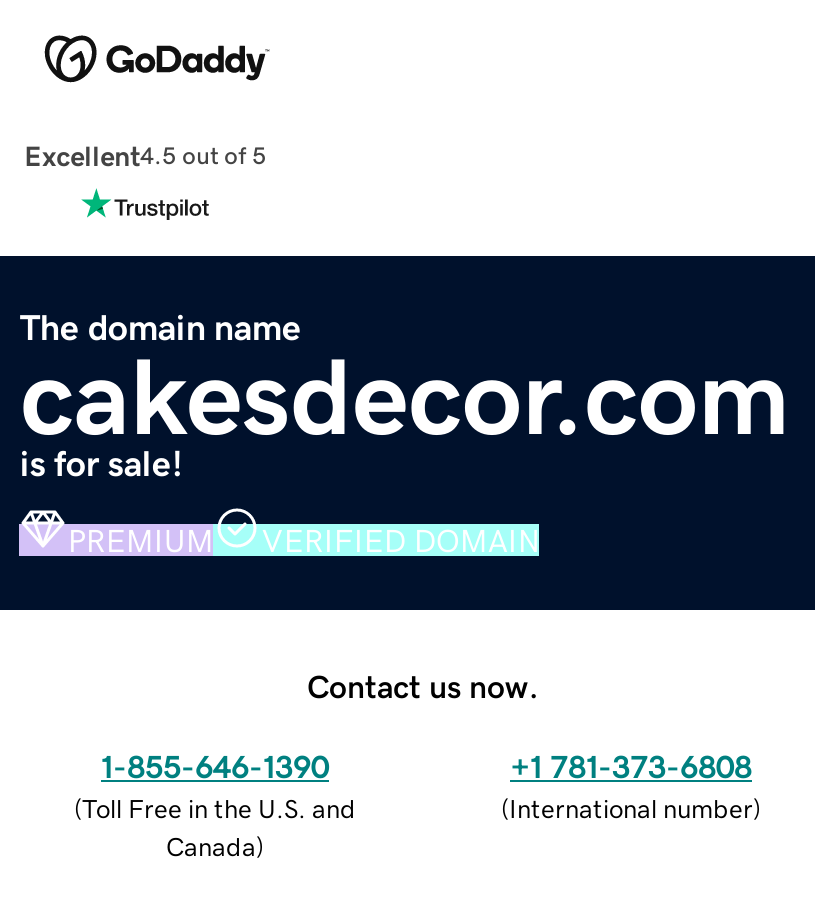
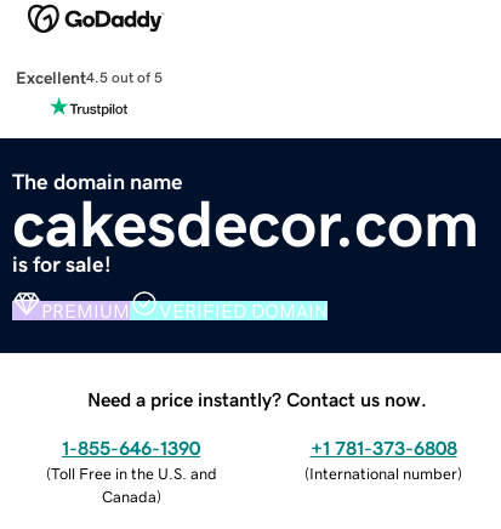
- Contact us now.
+ Need a price instantly? Contact us now.
